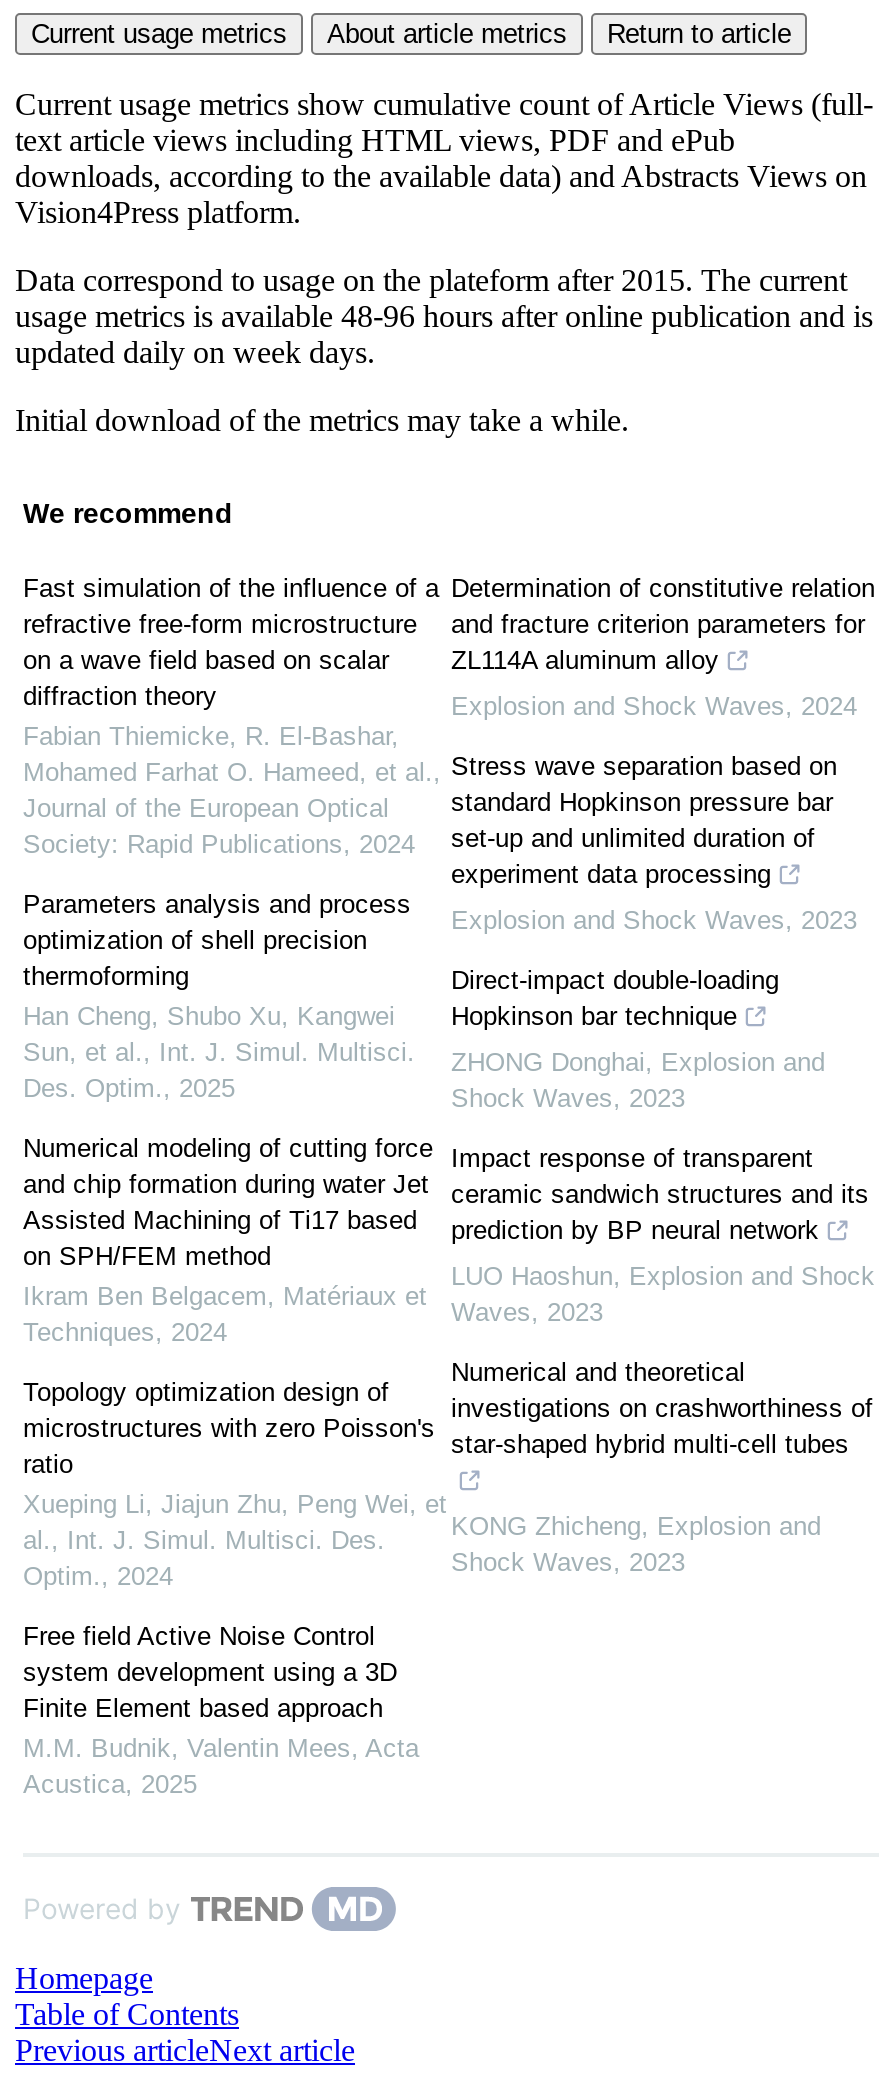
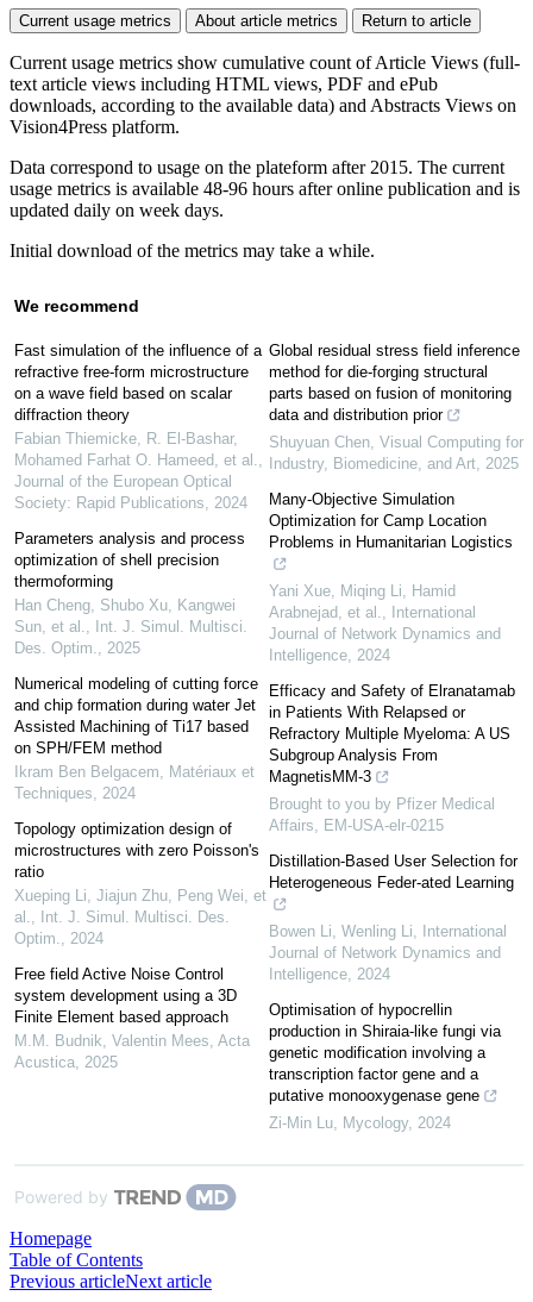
- Determination of constitutive relation
- and fracture criterion parameters for
- ZL114A aluminum alloy
+ Global residual stress field inference
+ method for die-forging structural
+ parts based on fusion of monitoring
+ data and distribution prior

- Explosion and Shock Waves, 2024
+ Shuyuan Chen, Visual Computing for
+ Industry, Biomedicine, and Art, 2025

- Stress wave separation based on
- standard Hopkinson pressure bar
- set-up and unlimited duration of
- experiment data processing
+ Many-Objective Simulation
+ Optimization for Camp Location
+ Problems in Humanitarian Logistics

- Explosion and Shock Waves, 2023
+ Yani Xue, Miqing Li, Hamid
+ Arabnejad, et al., International
+ Journal of Network Dynamics and
+ Intelligence, 2024

- Direct-impact double-loading
- Hopkinson bar technique
+ Efficacy and Safety of Elranatamab
+ in Patients With Relapsed or
+ Refractory Multiple Myeloma: A US
+ Subgroup Analysis From
+ MagnetisMM-3

- ZHONG Donghai, Explosion and
- Shock Waves, 2023
+ Brought to you by Pfizer Medical
+ Affairs, EM-USA-elr-0215

- Impact response of transparent
- ceramic sandwich structures and its
- prediction by BP neural network
+ Distillation-Based User Selection for
+ Heterogeneous Feder-ated Learning

- LUO Haoshun, Explosion and Shock
- Waves, 2023
+ Bowen Li, Wenling Li, International
+ Journal of Network Dynamics and
+ Intelligence, 2024

- Numerical and theoretical
- investigations on crashworthiness of
- star-shaped hybrid multi-cell tubes
+ Optimisation of hypocrellin
+ production in Shiraia-like fungi via
+ genetic modification involving a
+ transcription factor gene and a
+ putative monooxygenase gene

- KONG Zhicheng, Explosion and
- Shock Waves, 2023
+ Zi-Min Lu, Mycology, 2024
